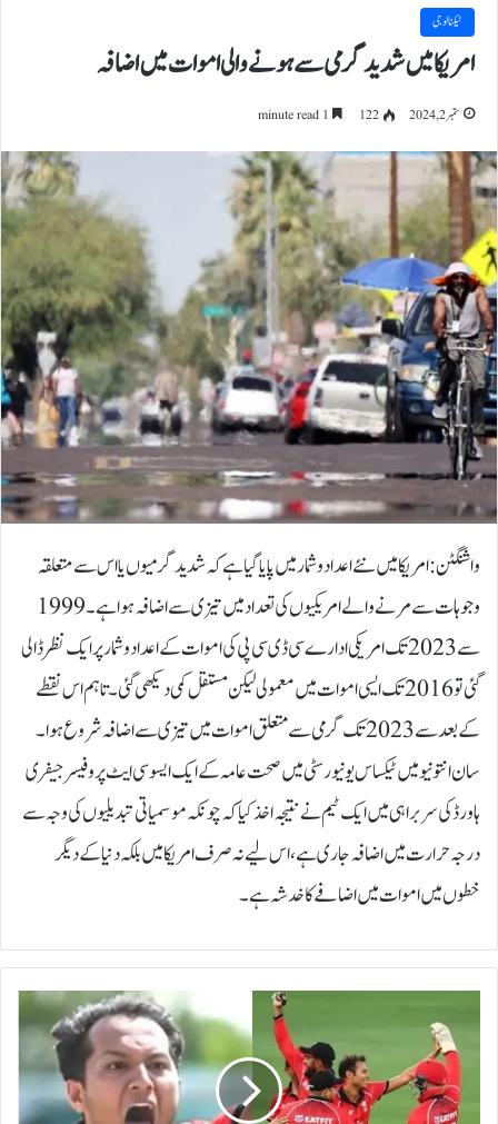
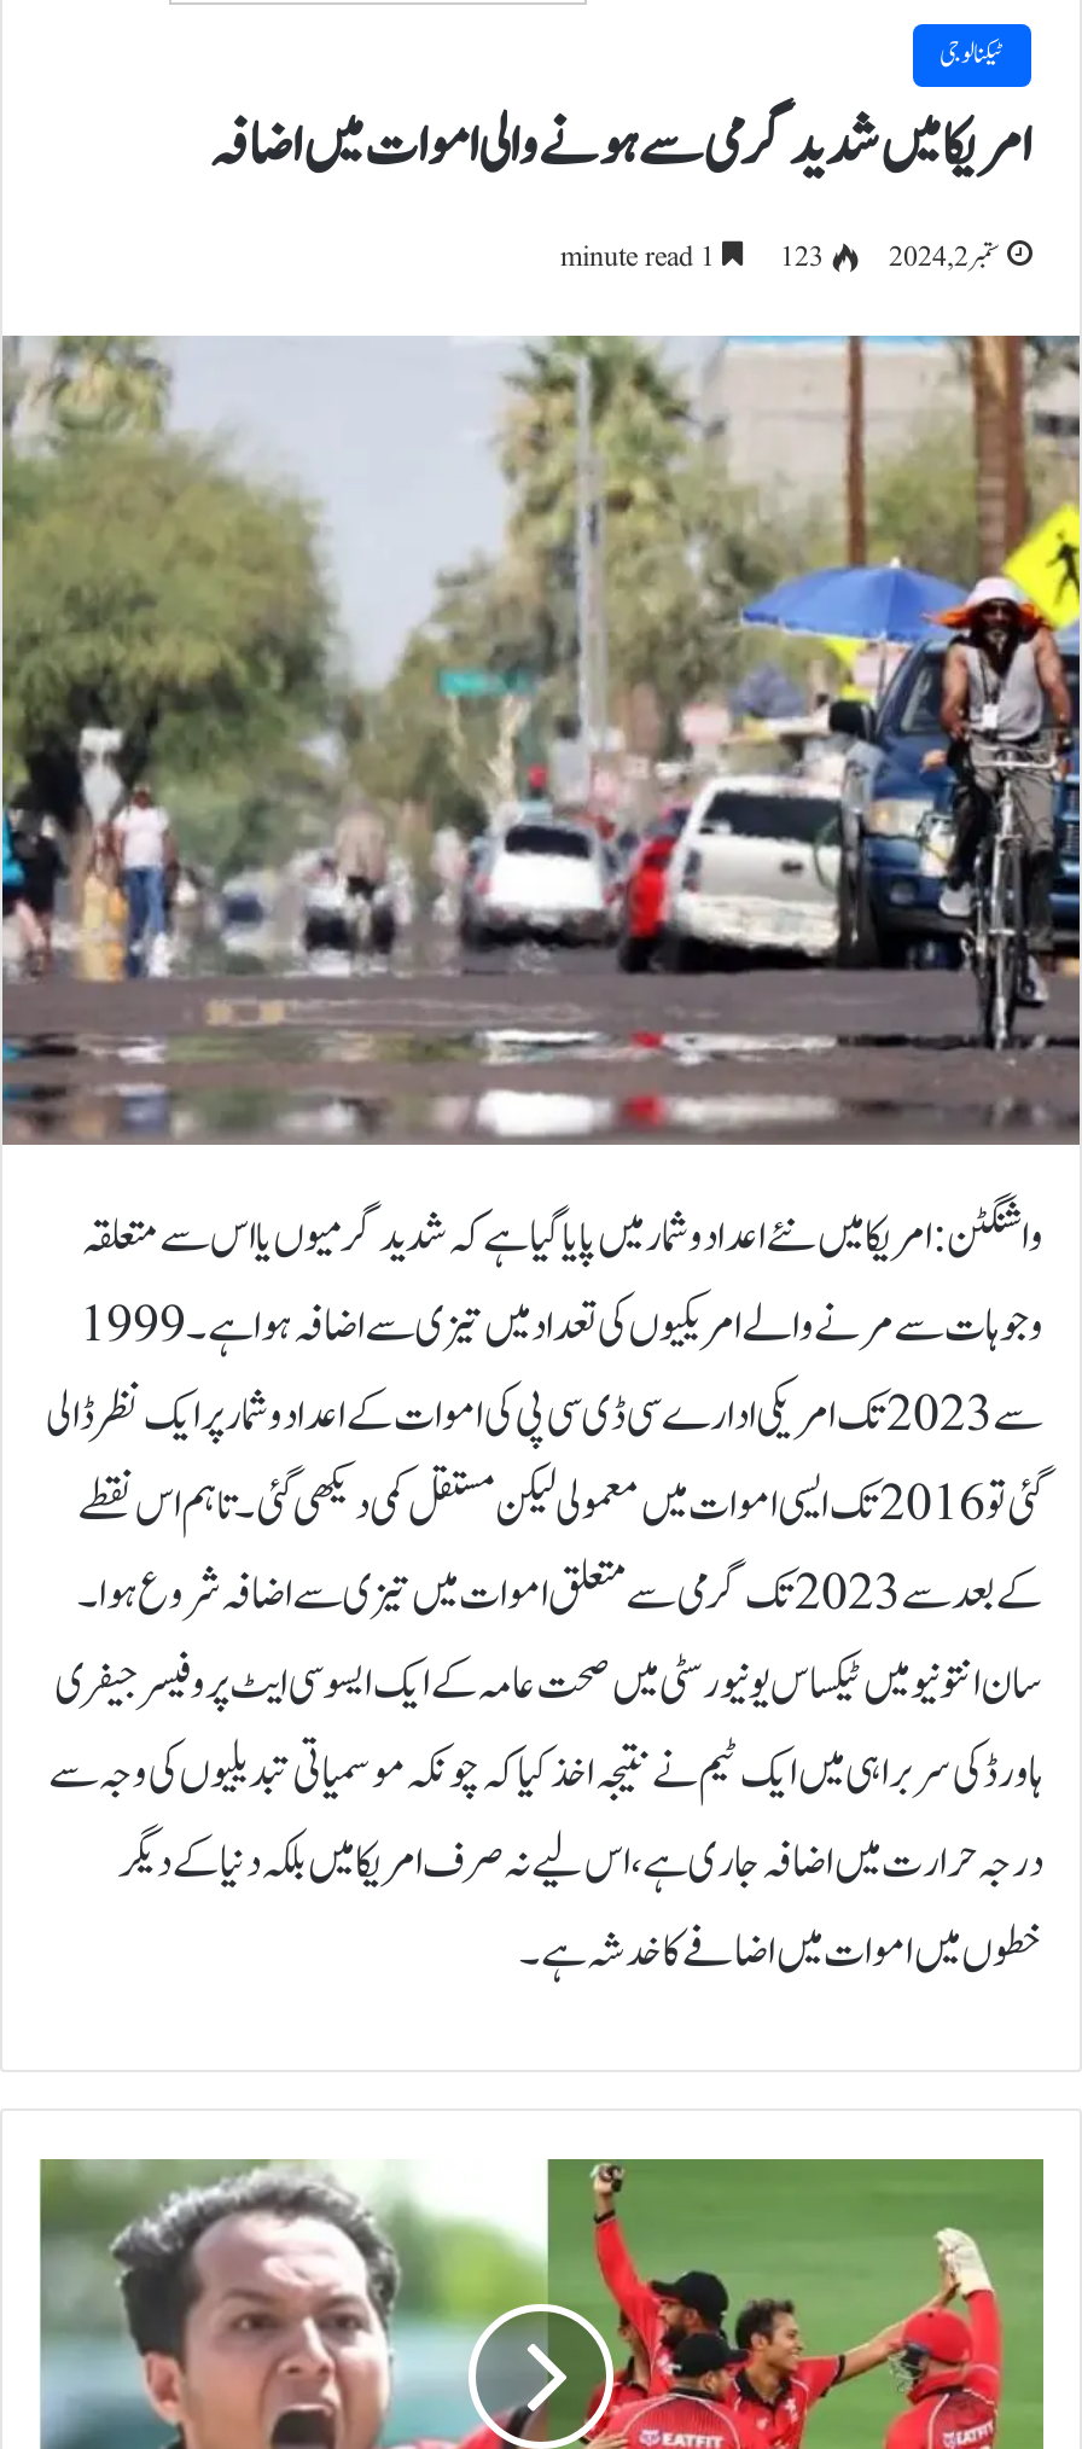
- 122
+ 123
